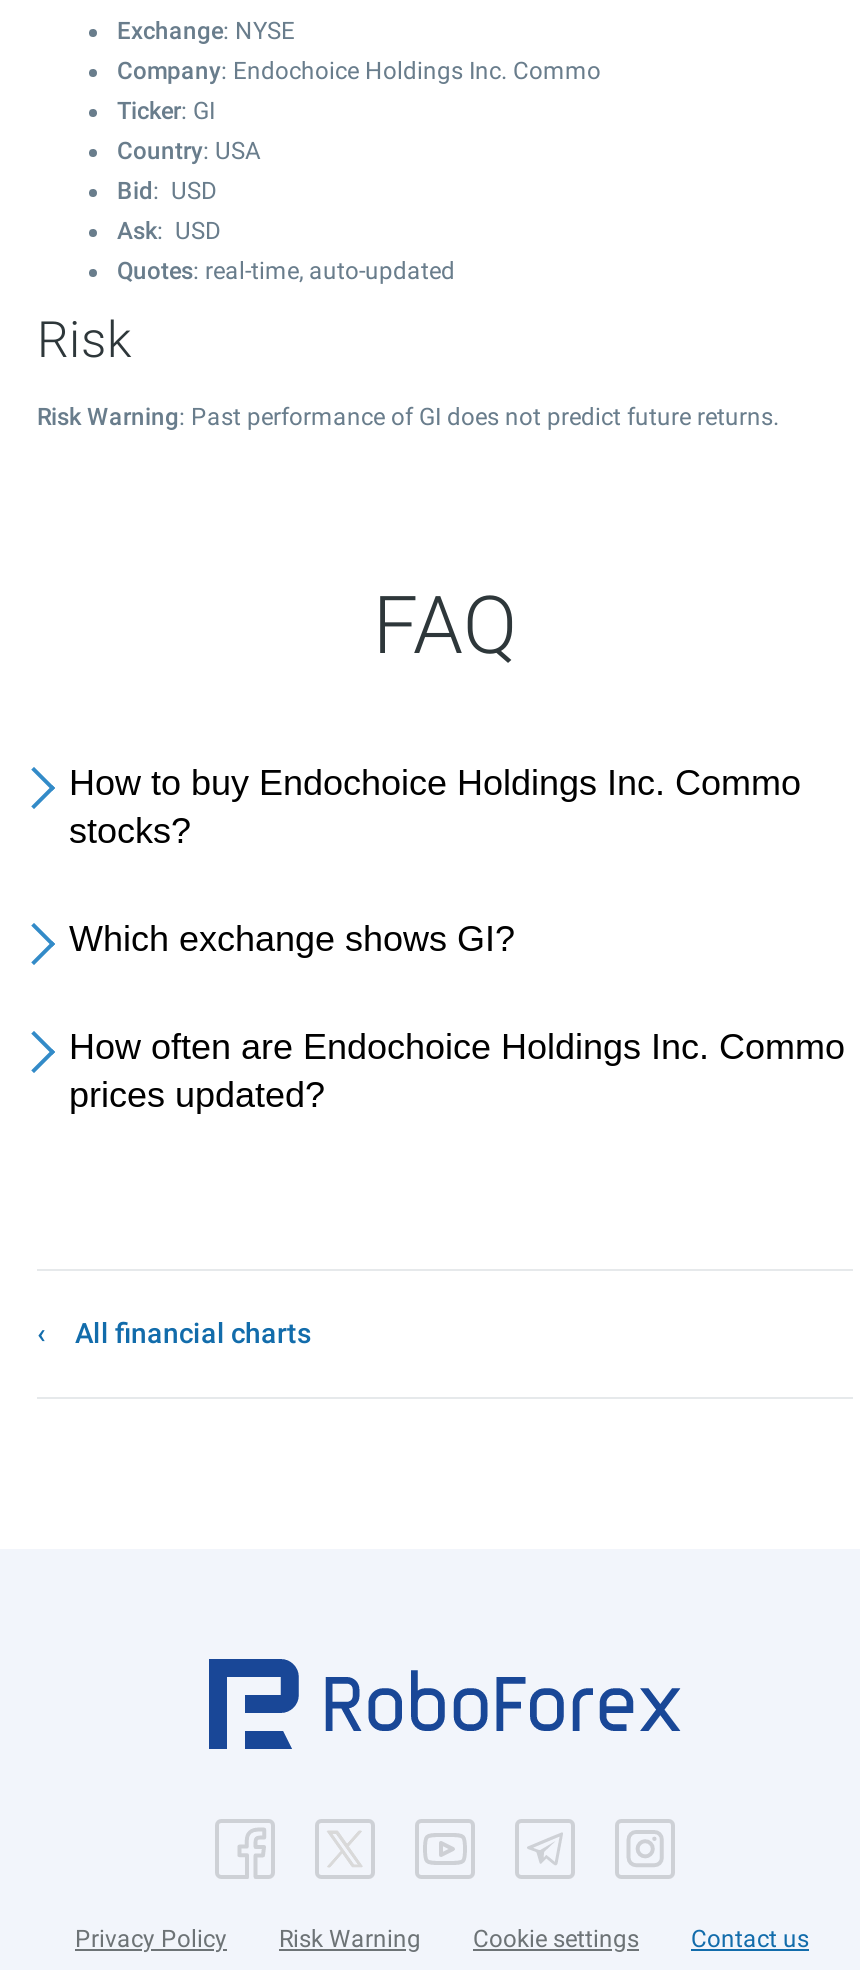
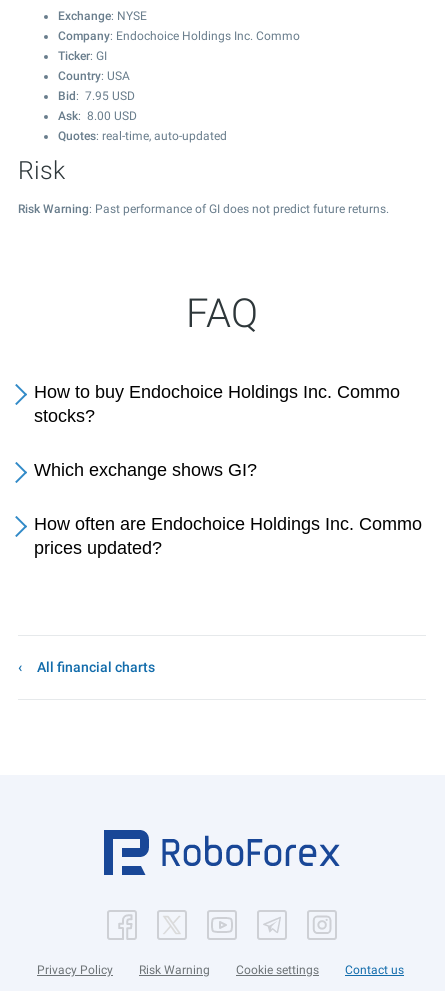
- Bid: USD
- Ask: USD
+ Bid: 7.95 USD
+ Ask: 8.00 USD
